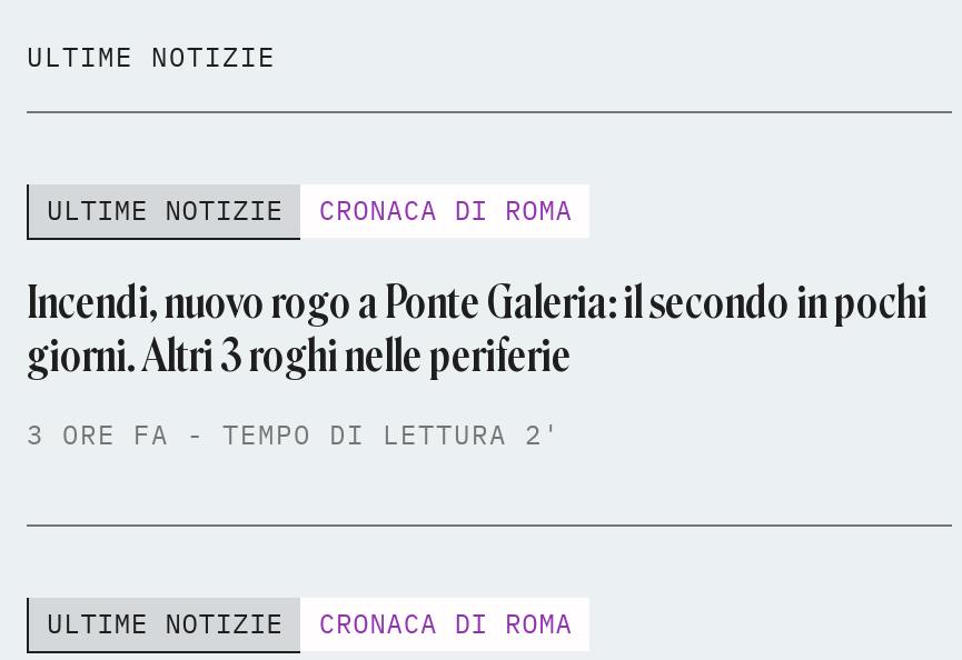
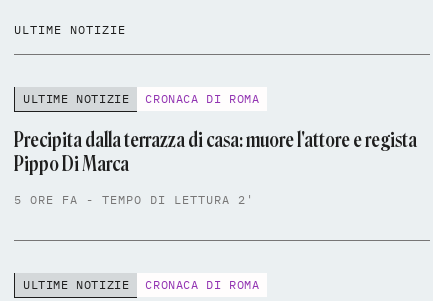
- Incendi, nuovo rogo a Ponte Galeria: il secondo in pochi
- giorni. Altri 3 roghi nelle periferie
+ Precipita dalla terrazza di casa: muore l'attore e regista
+ Pippo Di Marca

- 3 ORE FA - TEMPO DI LETTURA 2'
+ 5 ORE FA - TEMPO DI LETTURA 2'
